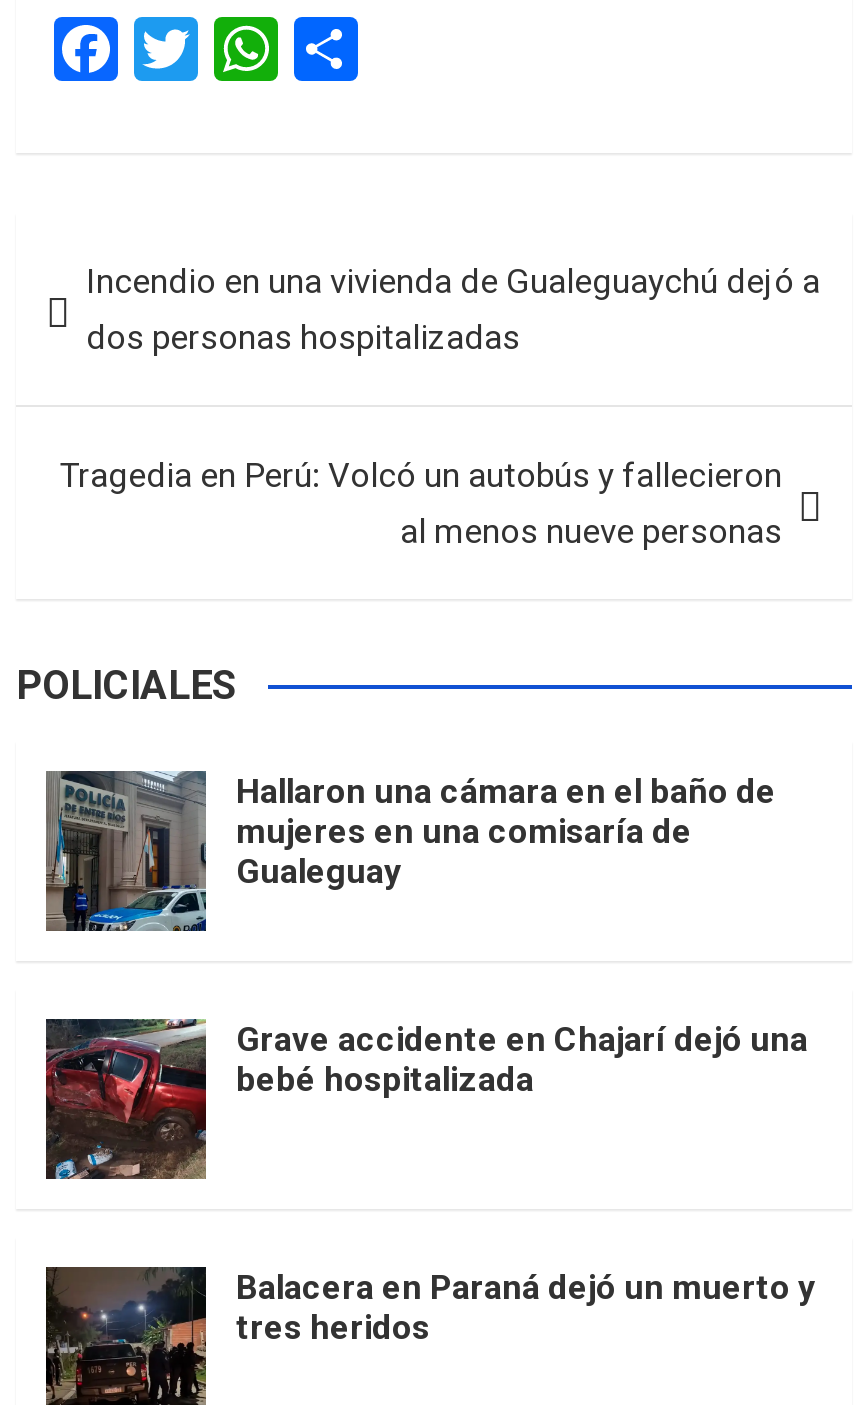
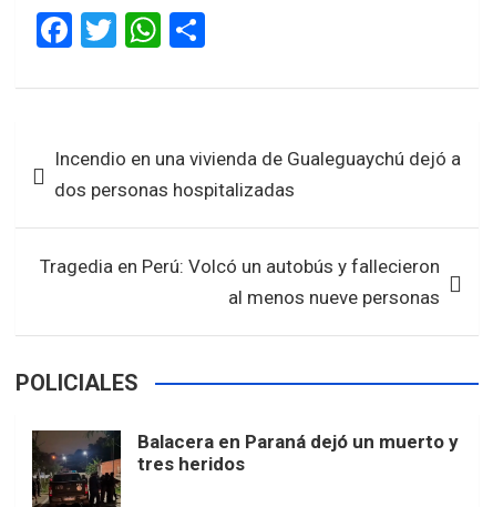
- [image]
- Hallaron una cámara en el baño de
- mujeres en una comisaría de
- Gualeguay

- [image]
- Grave accidente en Chajarí dejó una
- bebé hospitalizada
